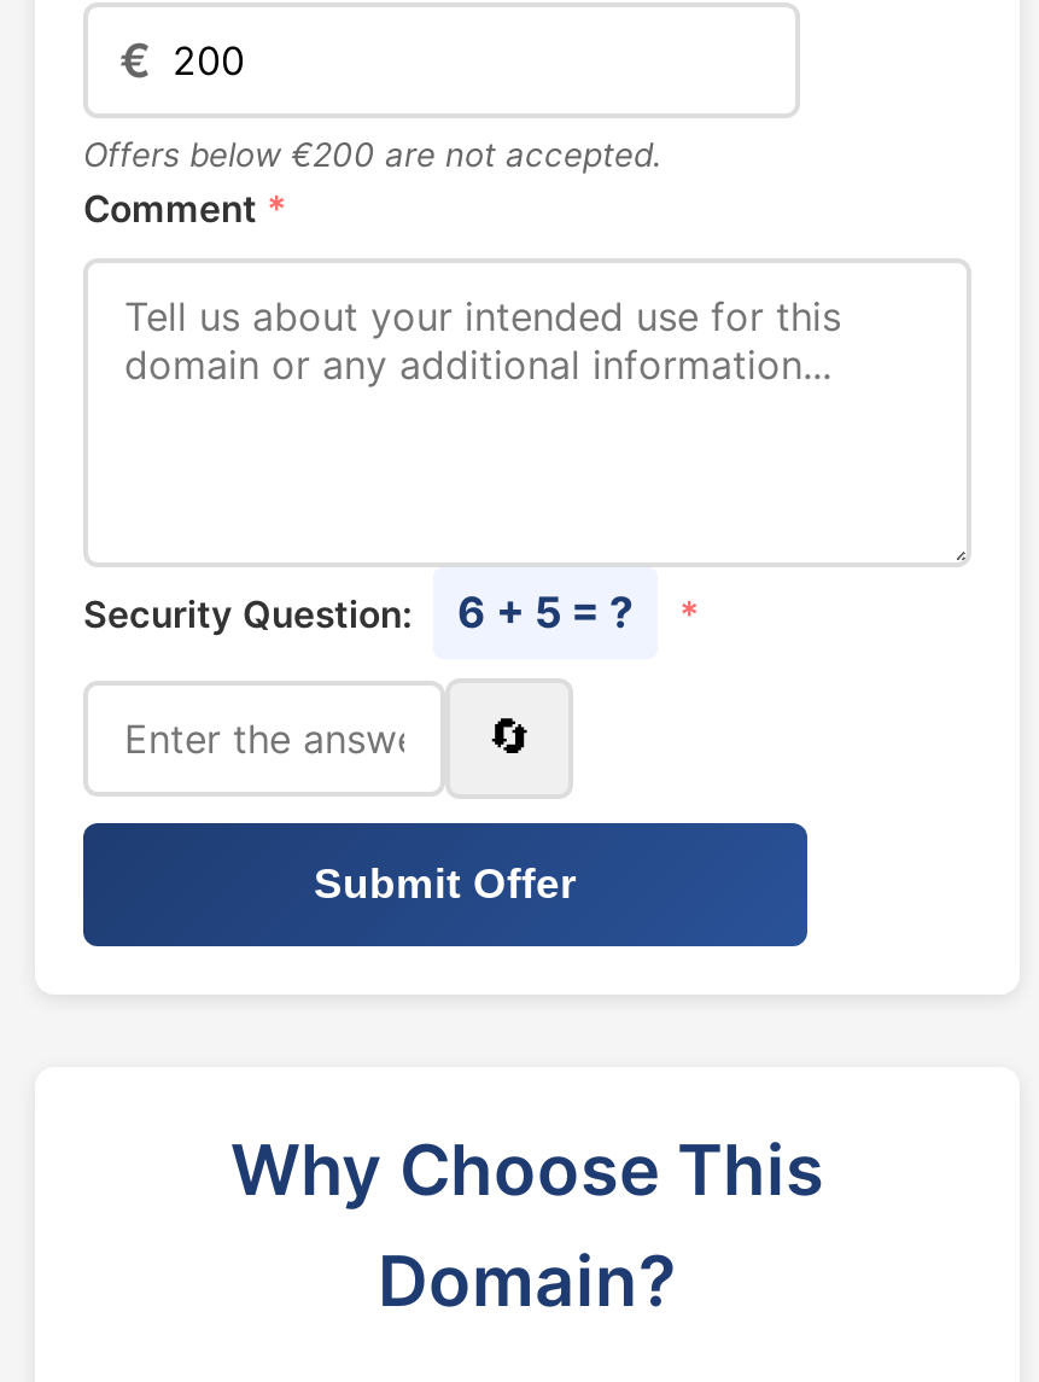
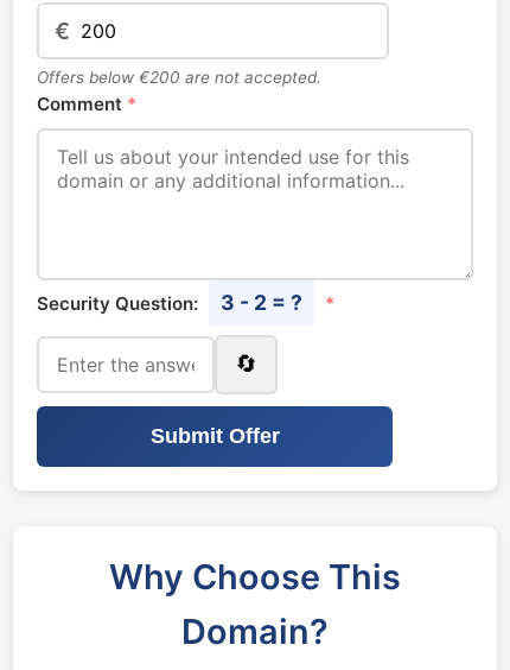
- 6 + 5 = ?
+ 3 - 2 = ?
